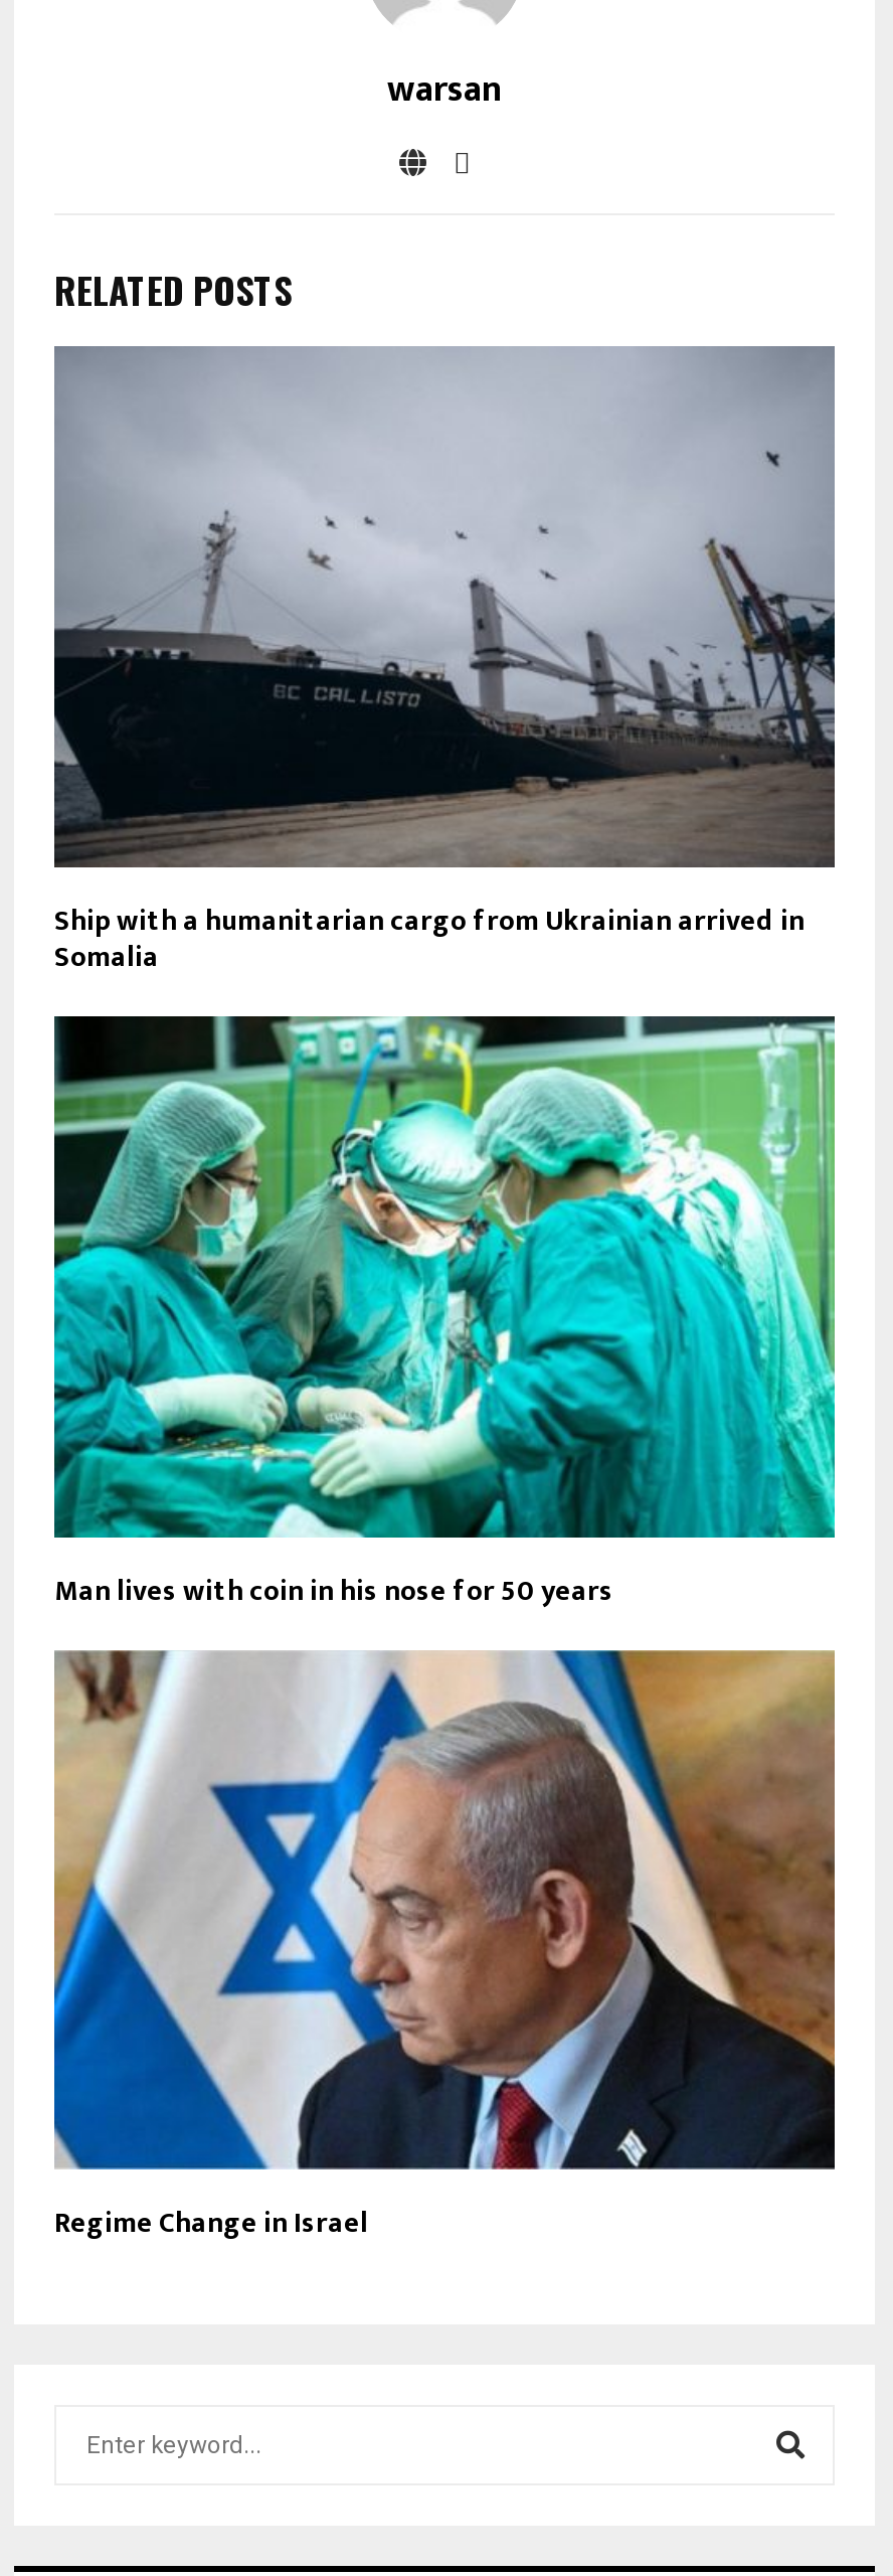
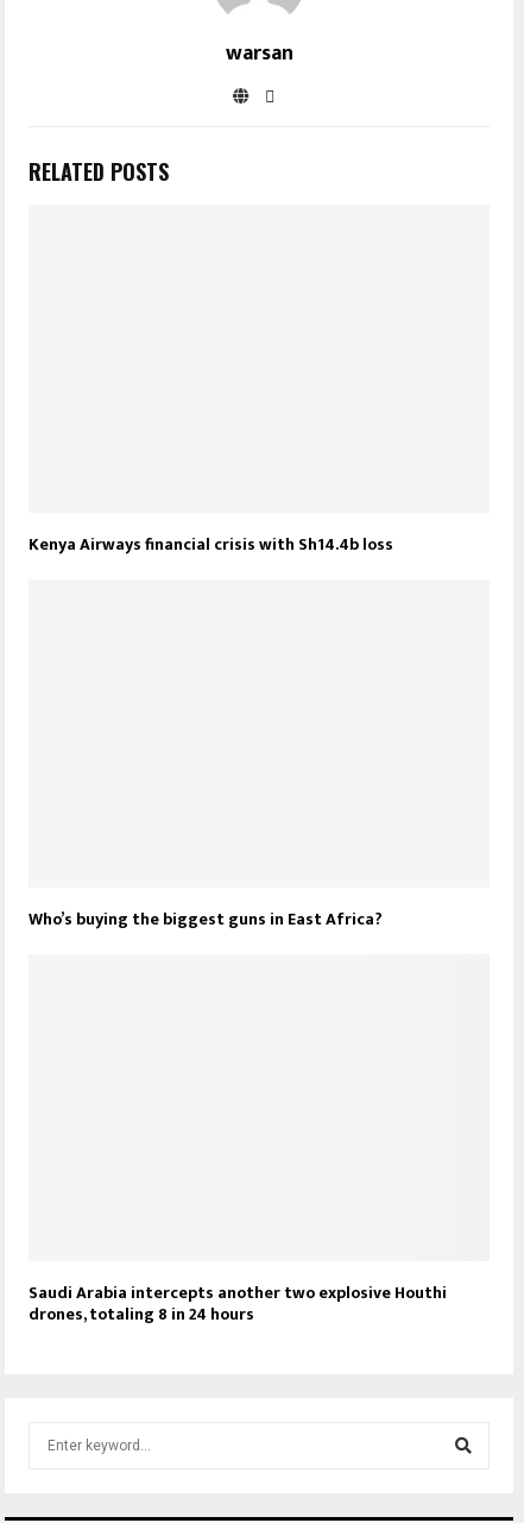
- [image]

- Ship with a humanitarian cargo from Ukrainian arrived in
- Somalia
+ Kenya Airways financial crisis with Sh14.4b loss

- [image]

- Man lives with coin in his nose for 50 years
+ Who’s buying the biggest guns in East Africa?

- [image]

- Regime Change in Israel
+ Saudi Arabia intercepts another two explosive Houthi
+ drones, totaling 8 in 24 hours
